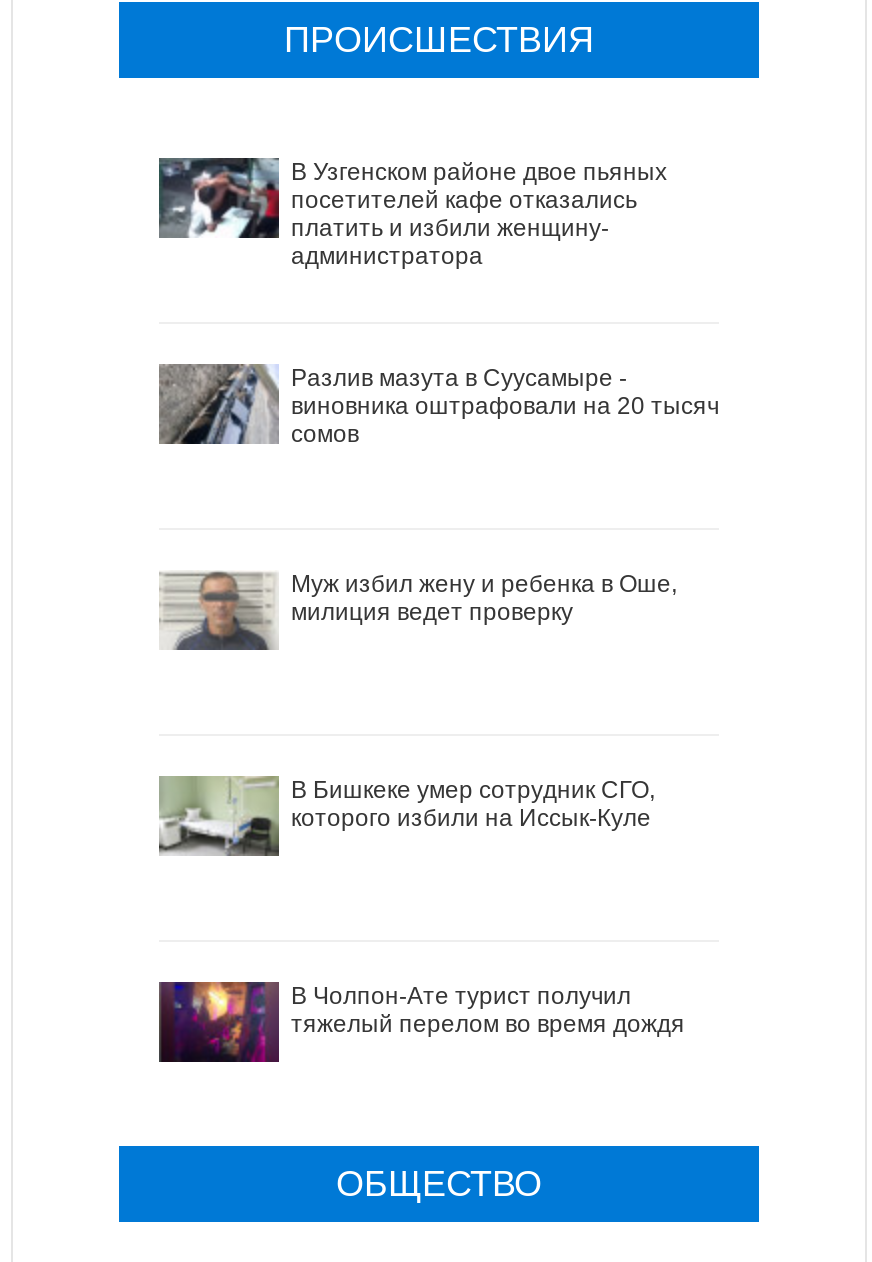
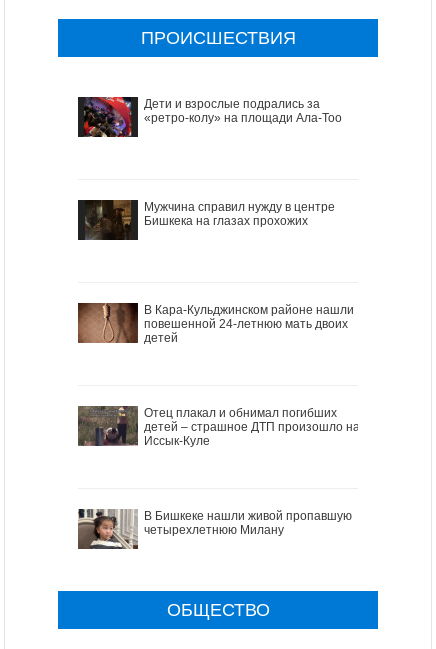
- [image]
- В Узгенском районе двое пьяных
- посетителей кафе отказались
- платить и избили женщину-
- администратора
+ [image]
+ Дети и взрослые подрались за
+ «ретро-колу» на площади Ала-Тоо

- [image]
- Разлив мазута в Суусамыре -
- виновника оштрафовали на 20 тысяч
- сомов
+ [image]
+ Мужчина справил нужду в центре
+ Бишкека на глазах прохожих

- [image]
- Муж избил жену и ребенка в Оше,
- милиция ведет проверку
+ [image]
+ В Кара-Кульджинском районе нашли
+ повешенной 24-летнюю мать двоих
+ детей

- [image]
- В Бишкеке умер сотрудник СГО,
- которого избили на Иссык-Куле
+ [image]
+ Отец плакал и обнимал погибших
+ детей – страшное ДТП произошло на
+ Иссык-Куле

- [image]
- В Чолпон-Ате турист получил
- тяжелый перелом во время дождя
+ [image]
+ В Бишкеке нашли живой пропавшую
+ четырехлетнюю Милану
